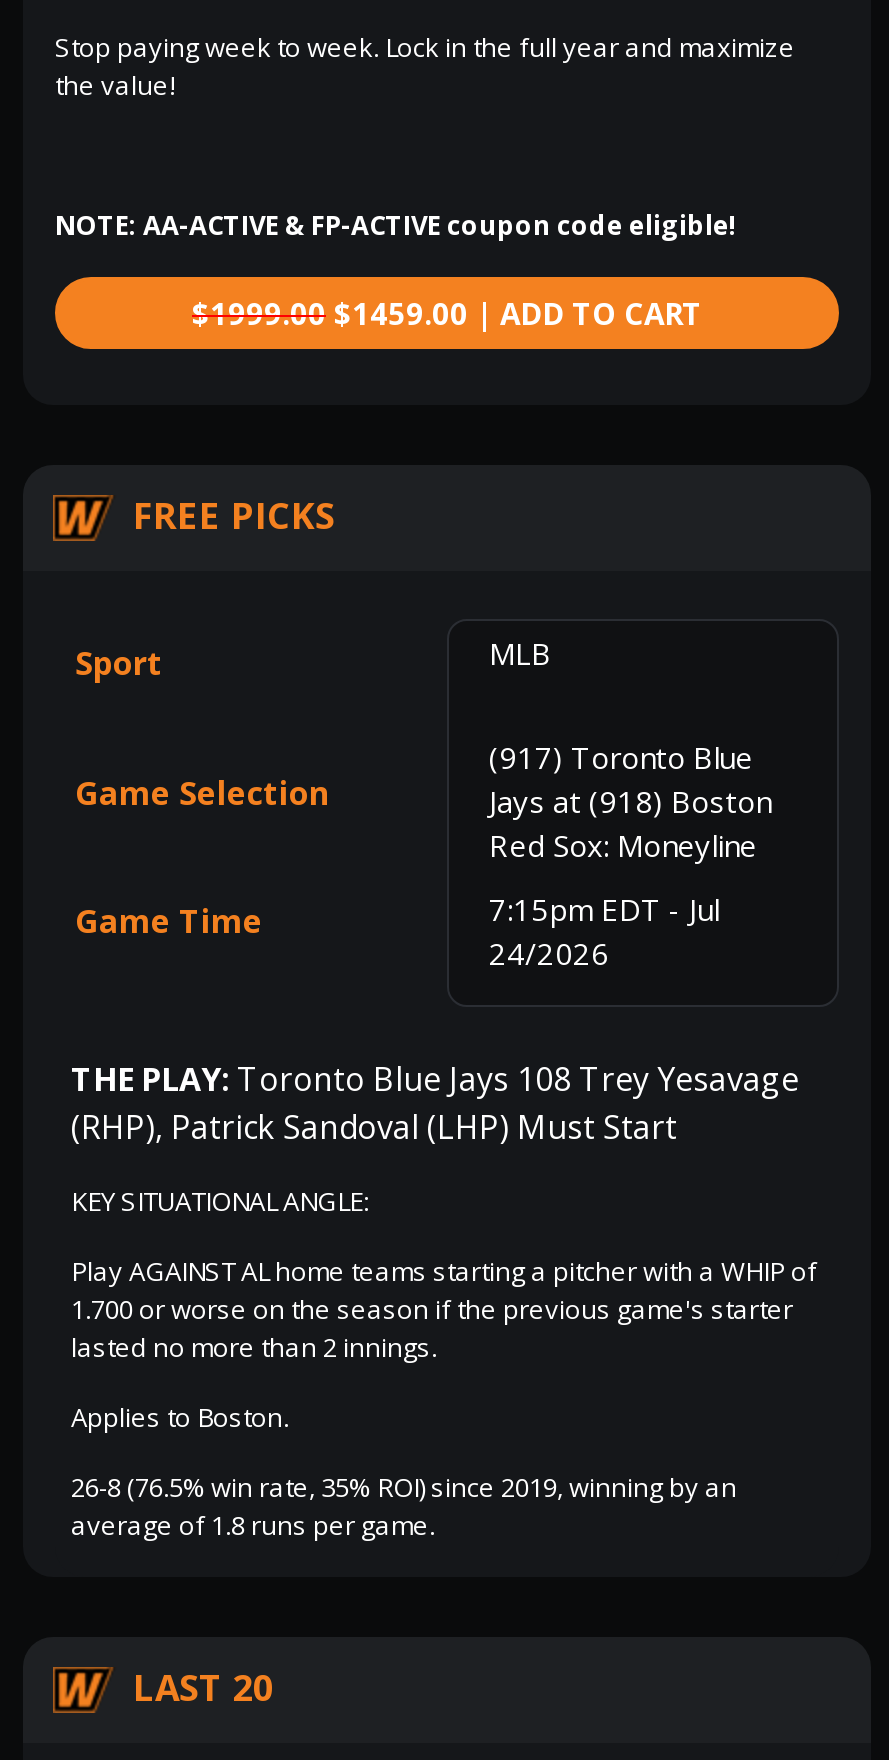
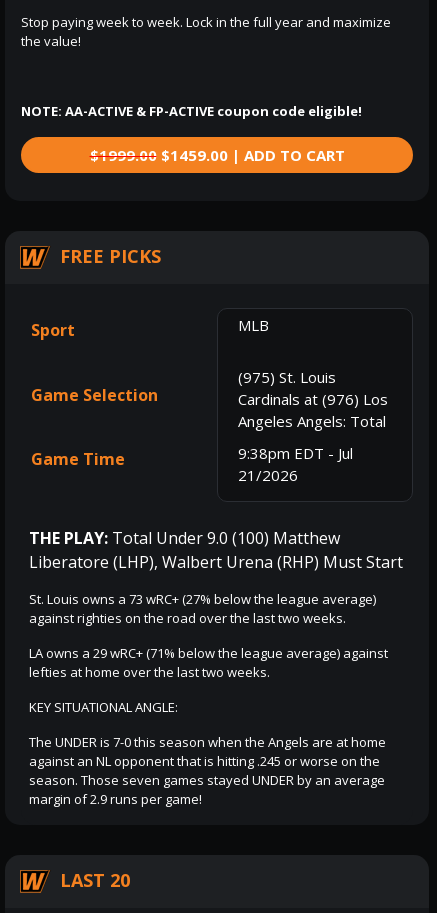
- (917) Toronto Blue
- Jays at (918) Boston
- Red Sox: Moneyline
- 7:15pm EDT - Jul
- 24/2026
- THE PLAY: Toronto Blue Jays 108 Trey Yesavage
- (RHP), Patrick Sandoval (LHP) Must Start
+ (975) St. Louis
+ Cardinals at (976) Los
+ Angeles Angels: Total
+ 9:38pm EDT - Jul
+ 21/2026
+ THE PLAY: Total Under 9.0 (100) Matthew
+ Liberatore (LHP), Walbert Urena (RHP) Must Start
+ St. Louis owns a 73 wRC+ (27% below the league average)
+ against righties on the road over the last two weeks.
+ LA owns a 29 wRC+ (71% below the league average) against
+ lefties at home over the last two weeks.

moved down: KEY SITUATIONAL ANGLE:

- Play AGAINST AL home teams starting a pitcher with a WHIP of
- 1.700 or worse on the season if the previous game's starter
- lasted no more than 2 innings.
- Applies to Boston.
- 26-8 (76.5% win rate, 35% ROI) since 2019, winning by an
- average of 1.8 runs per game.
+ The UNDER is 7-0 this season when the Angels are at home
+ against an NL opponent that is hitting .245 or worse on the
+ season. Those seven games stayed UNDER by an average
+ margin of 2.9 runs per game!
